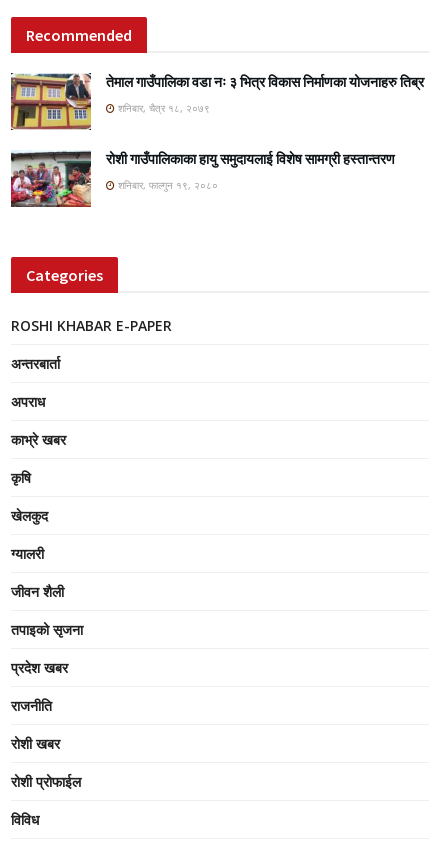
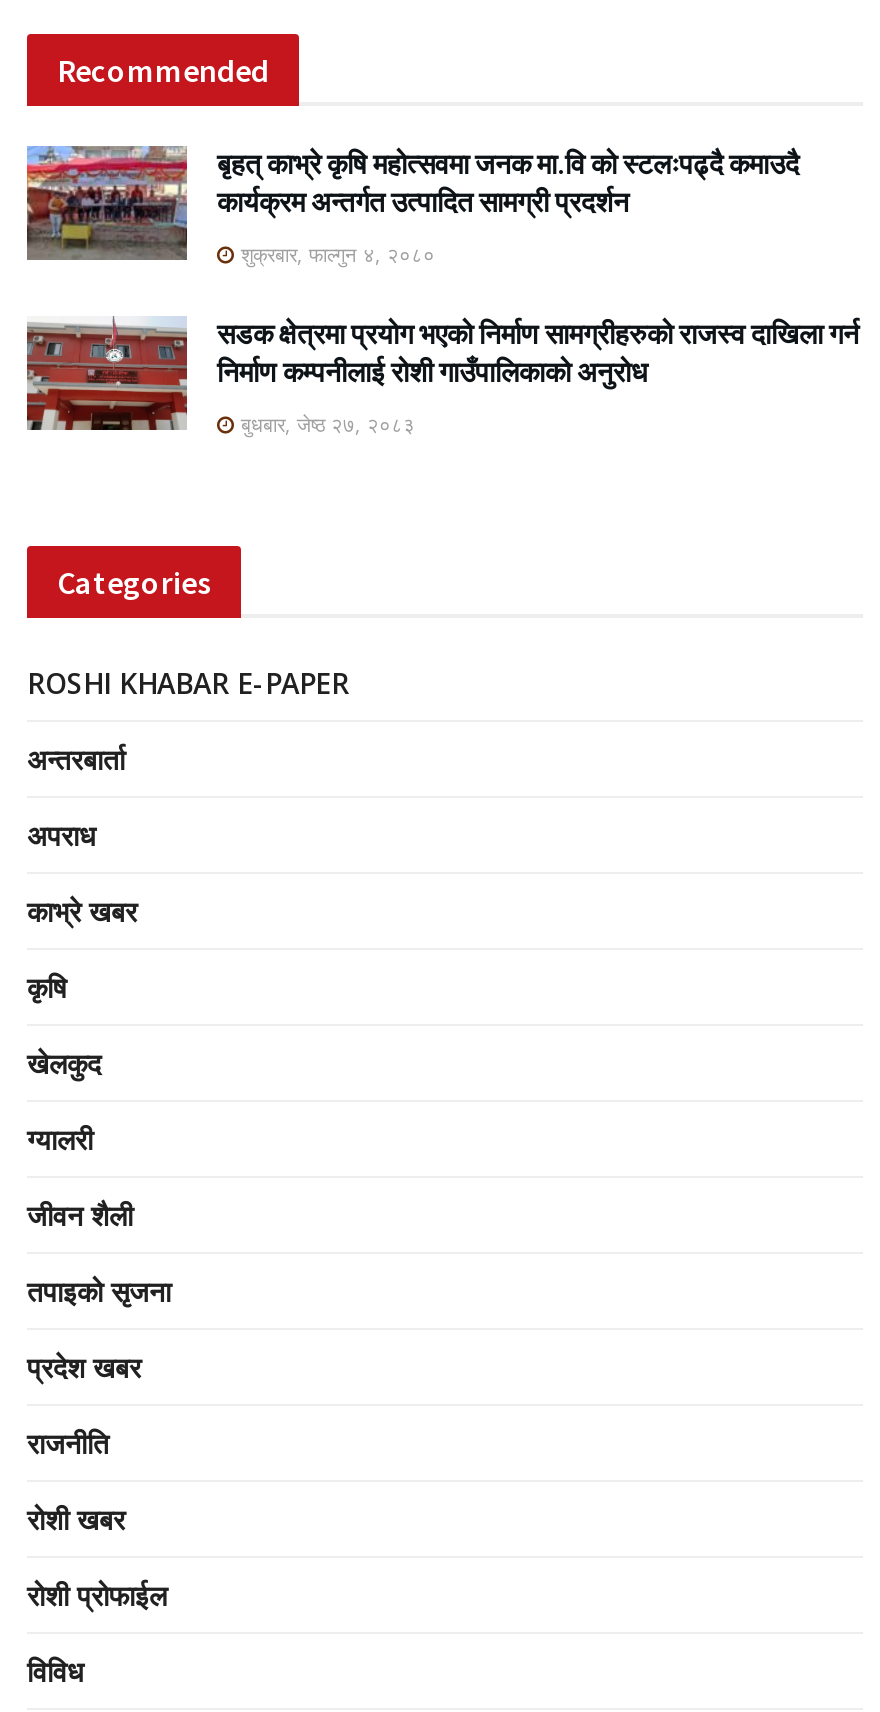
- [image]
- तेमाल गाउँपालिका वडा नः ३ भित्र विकास निर्माणका योजनाहरु तिब्र
+ [image]
+ बृहत् काभ्रे कृषि महोत्सवमा जनक मा.वि को स्टलःपढ्दै कमाउदै
+ कार्यक्रम अन्तर्गत उत्पादित सामग्री प्रदर्शन

- शनिबार, चैत्र १८, २०७९
+ शुक्रबार, फाल्गुन ४, २०८०

- [image]
- रोशी गाउँपालिकाका हायु समुदायलाई विशेष सामग्री हस्तान्तरण
+ [image]
+ सडक क्षेत्रमा प्रयोग भएको निर्माण सामग्रीहरुको राजस्व दाखिला गर्न
+ निर्माण कम्पनीलाई रोशी गाउँपालिकाको अनुरोध

- शनिबार, फाल्गुन १९, २०८०
+ बुधबार, जेष्ठ २७, २०८३
